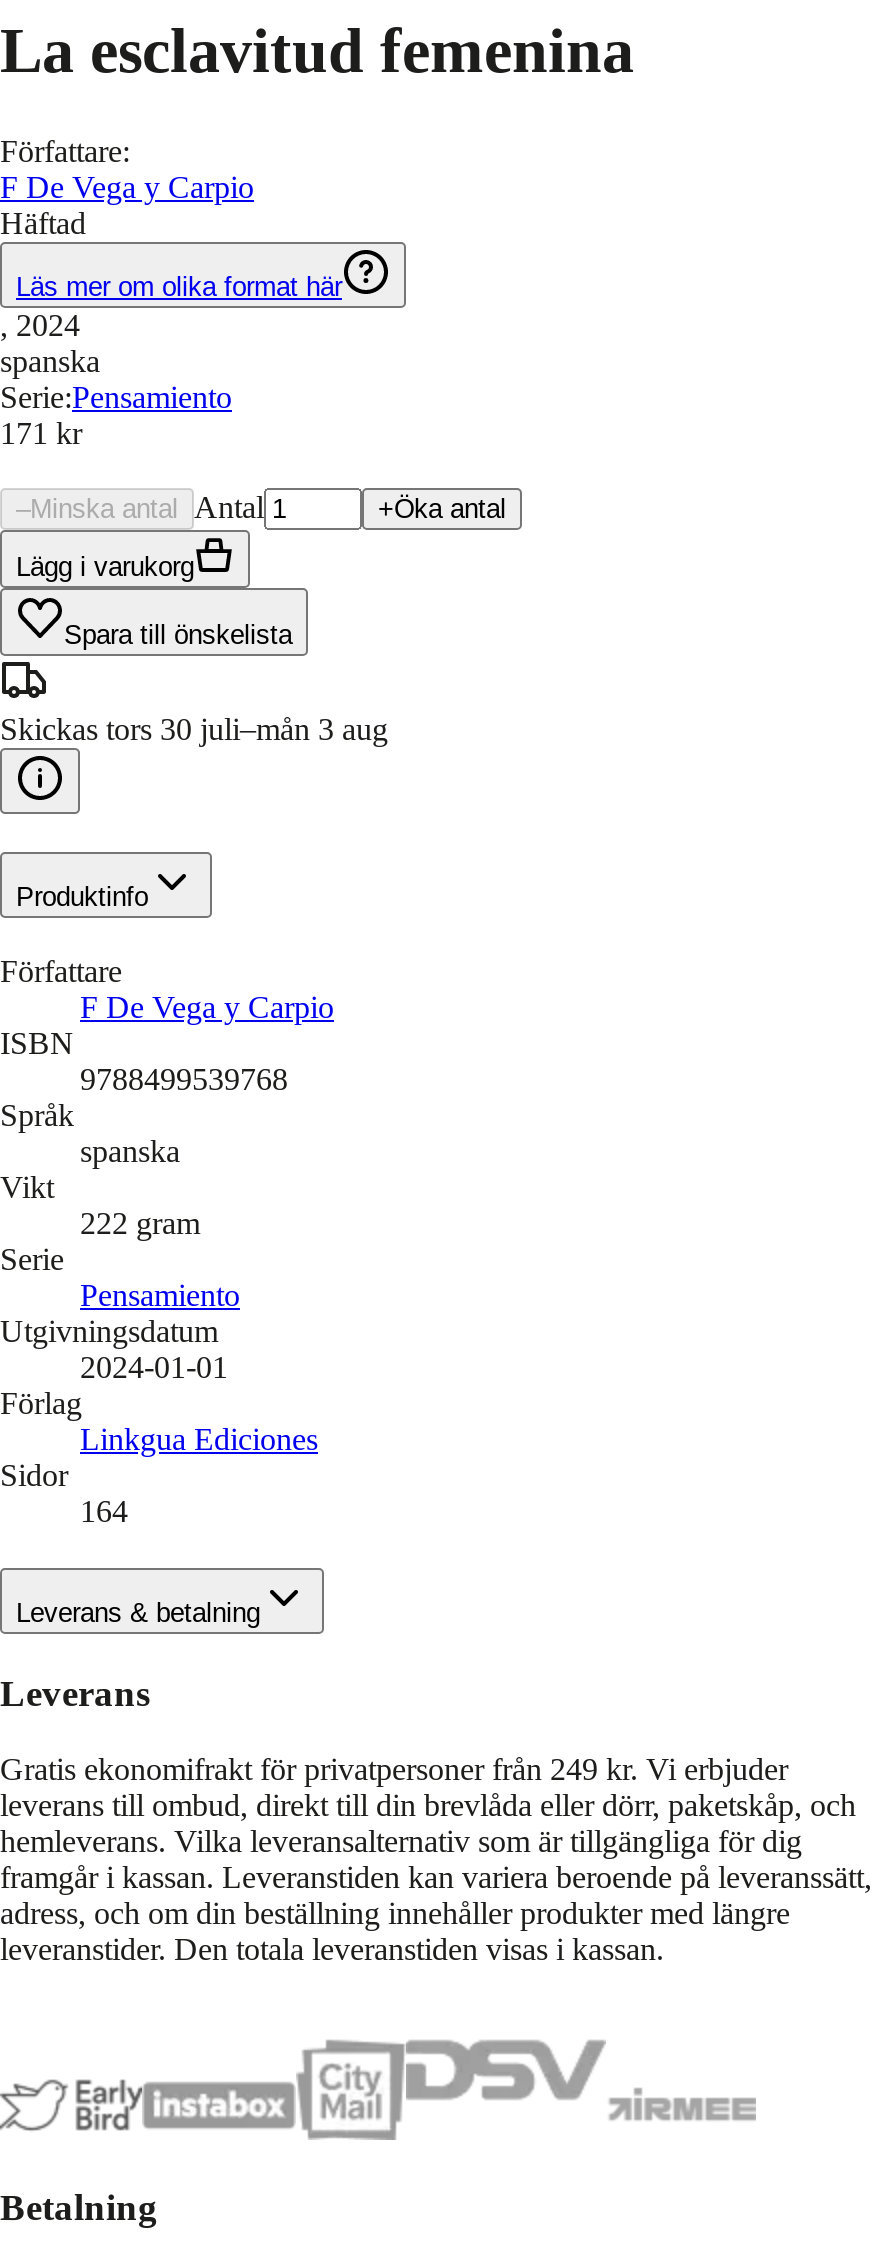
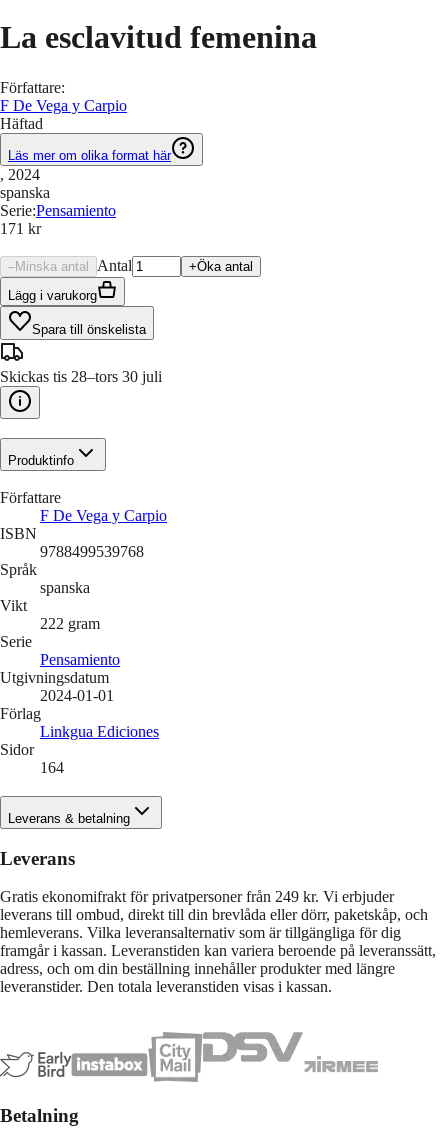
- Skickas tors 30 juli–mån 3 aug
+ Skickas tis 28–tors 30 juli
